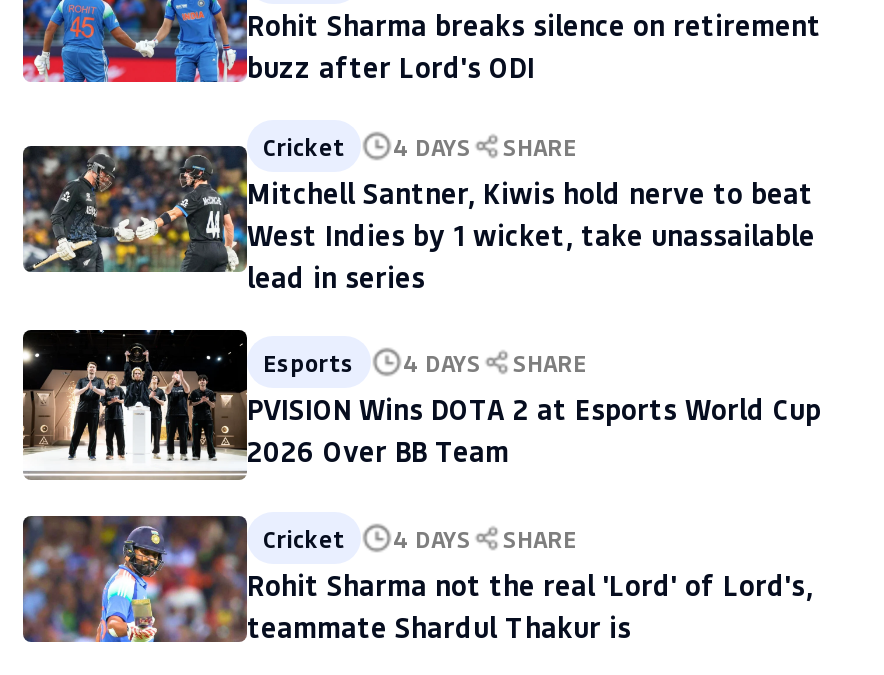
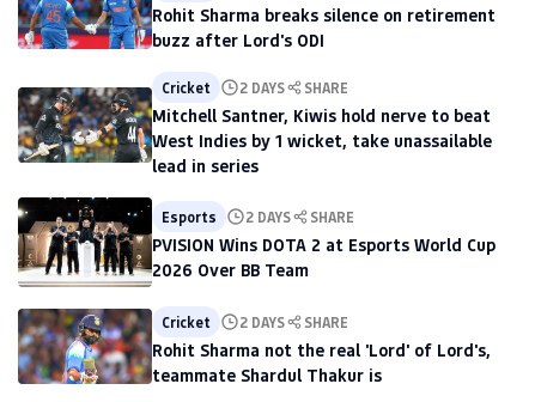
- Cricket 4 DAYS SHARE
+ Cricket 2 DAYS SHARE

- Esports 4 DAYS SHARE
+ Esports 2 DAYS SHARE

- Cricket 4 DAYS SHARE
+ Cricket 2 DAYS SHARE
